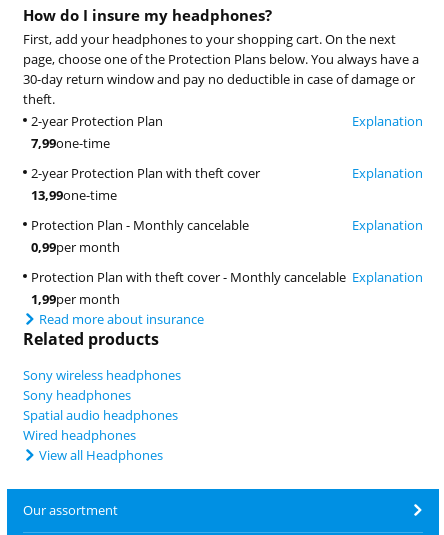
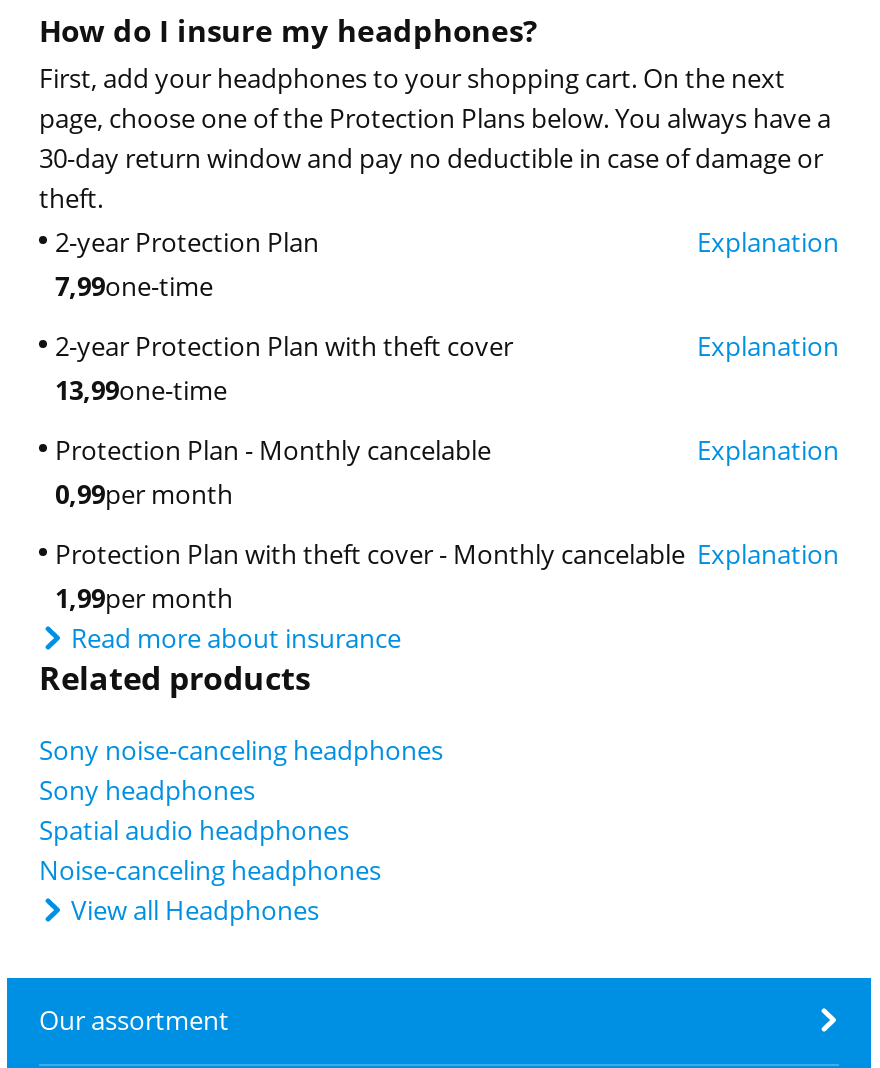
- Sony wireless headphones
+ Sony noise-canceling headphones

- Wired headphones
+ Noise-canceling headphones
